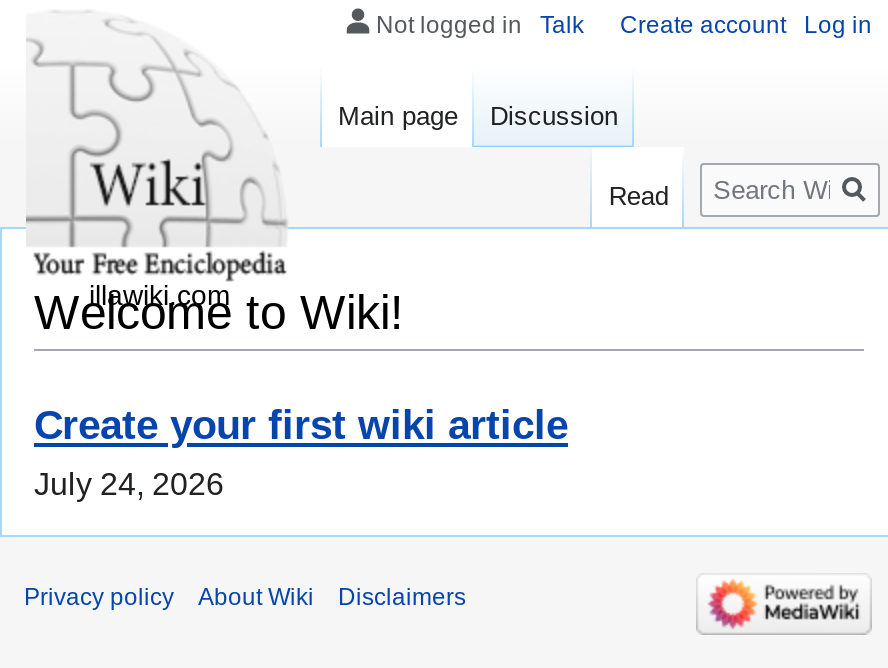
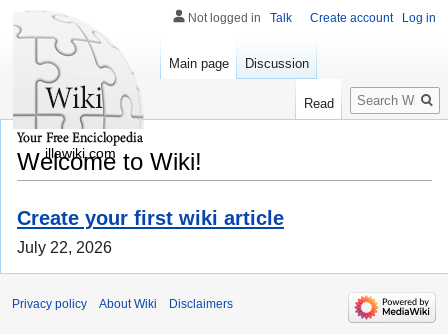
- July 24, 2026
+ July 22, 2026
